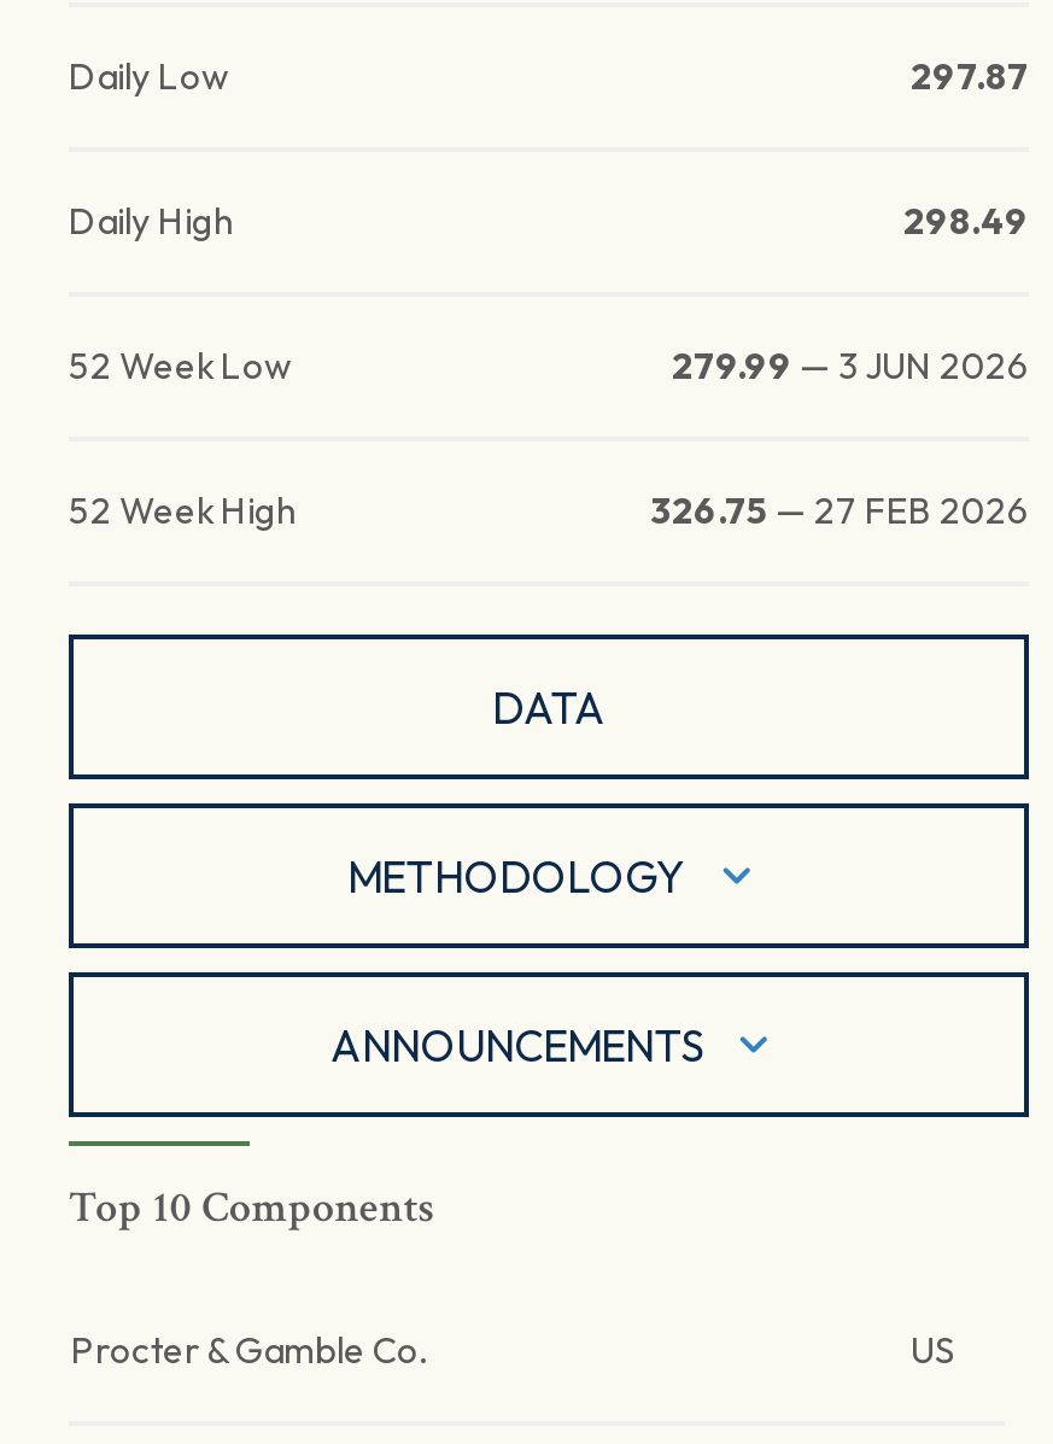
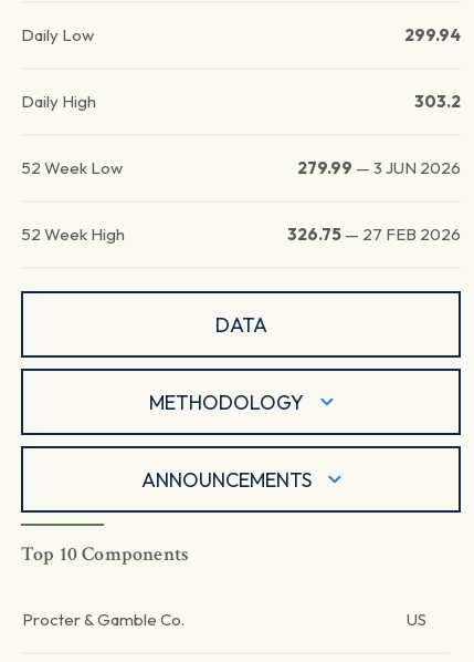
- 297.87
+ 299.94

- 298.49
+ 303.2
